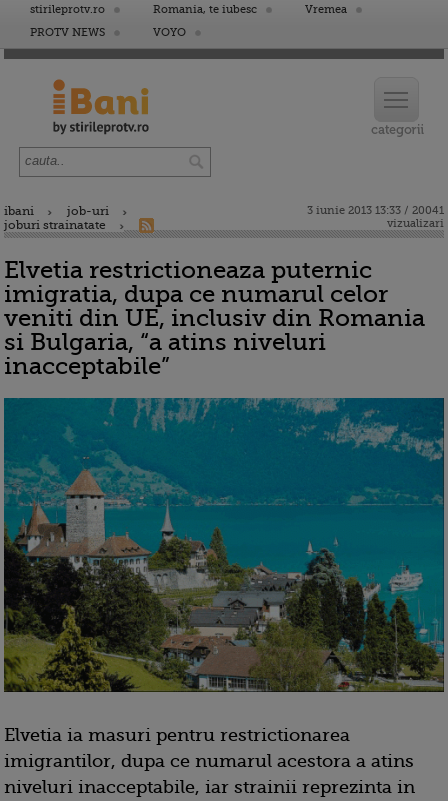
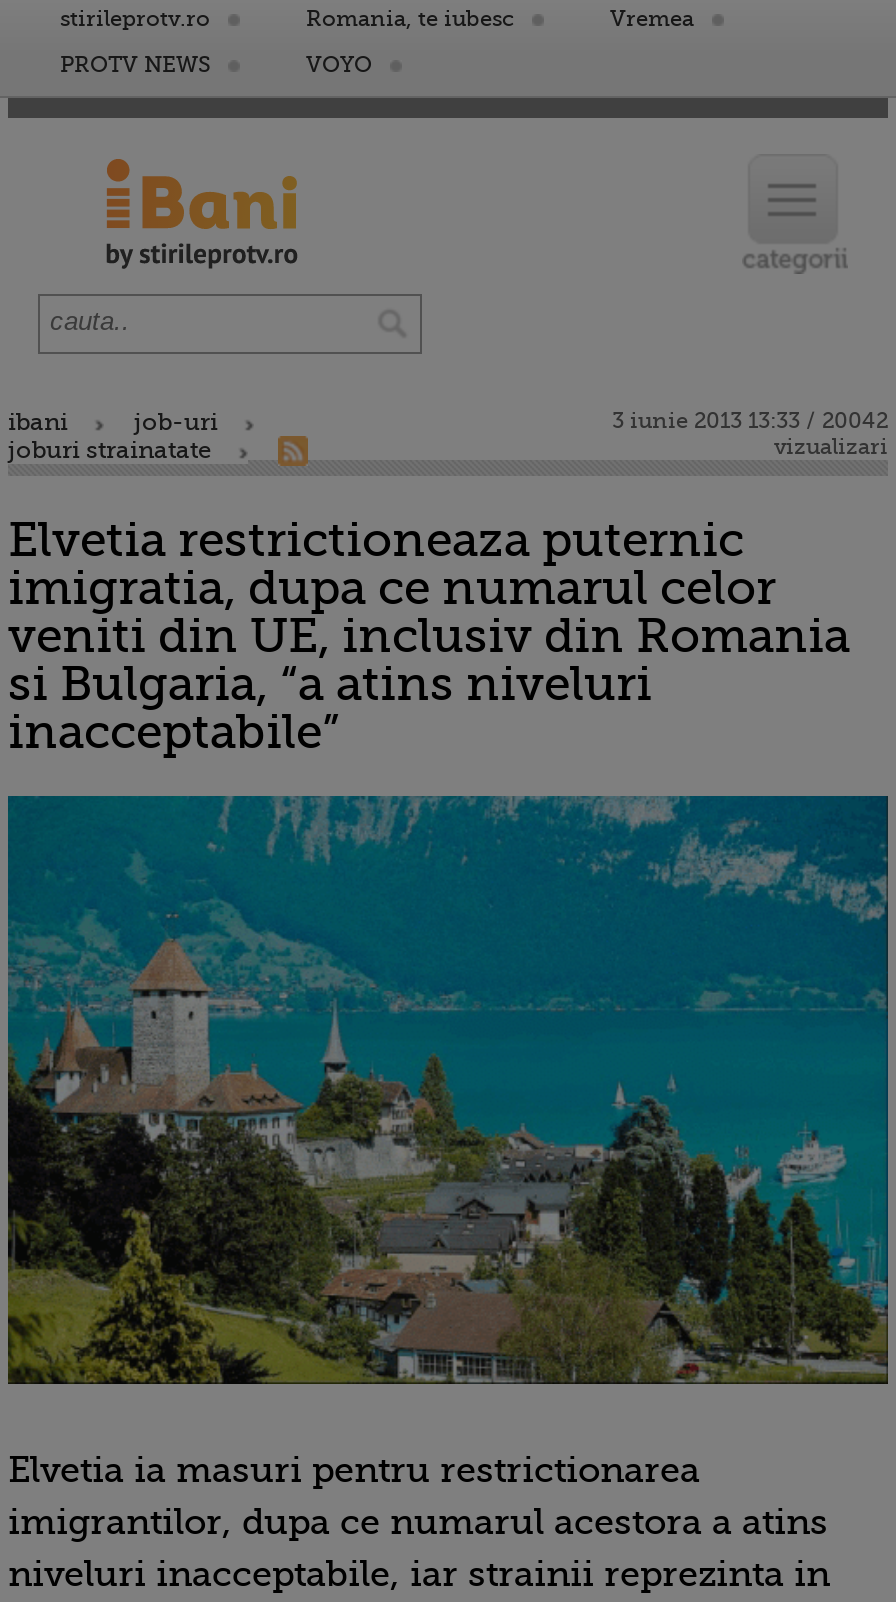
- 3 iunie 2013 13:33 / 20041
+ 3 iunie 2013 13:33 / 20042
